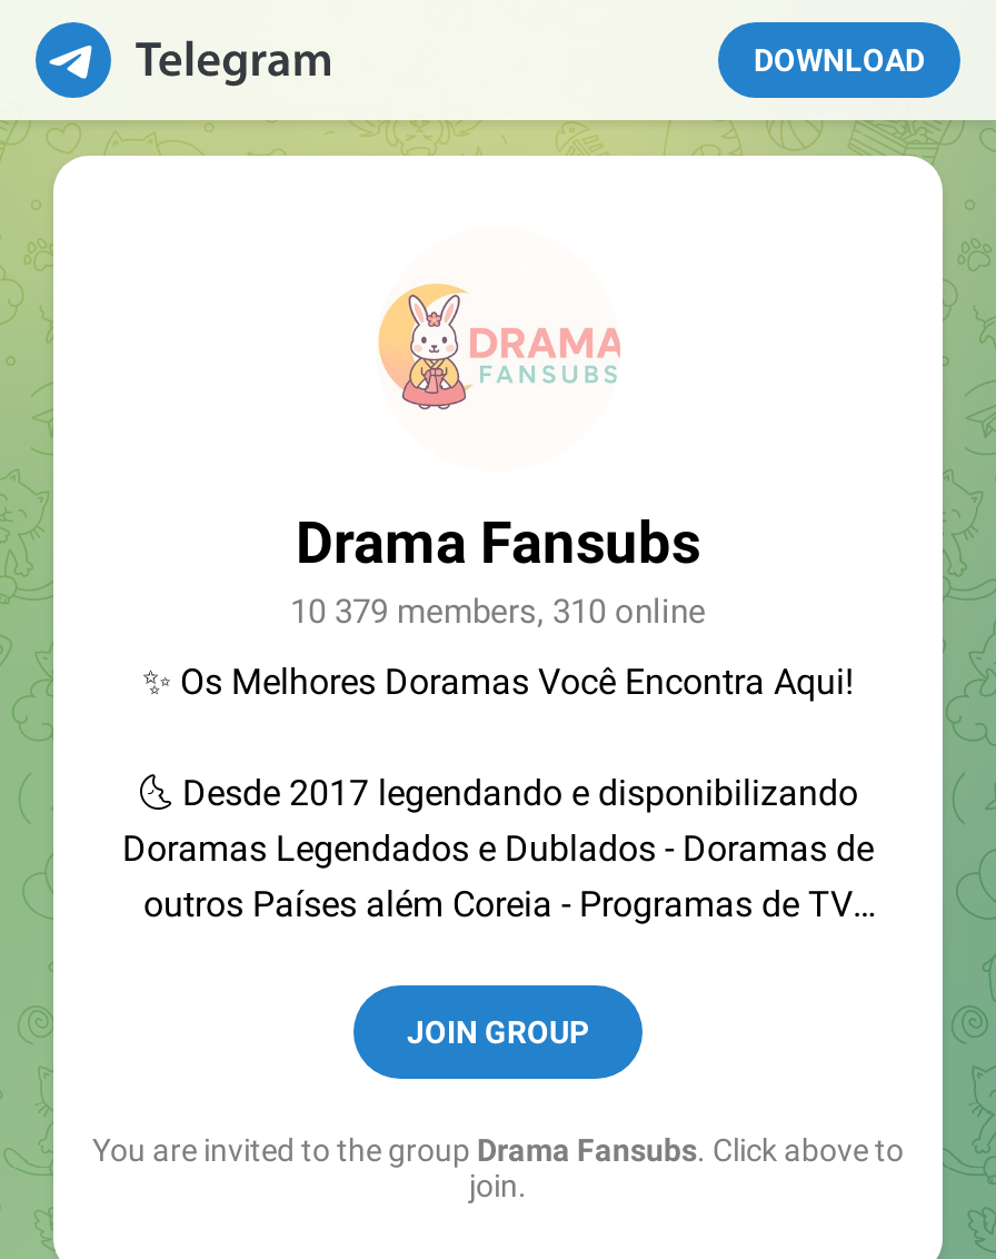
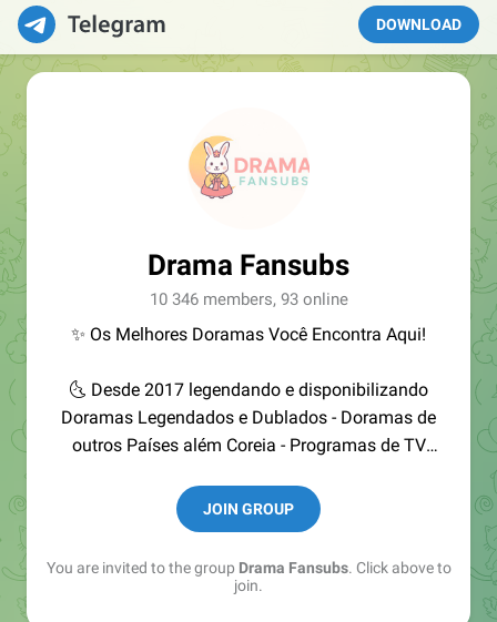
- 10 379 members, 310 online
+ 10 346 members, 93 online
